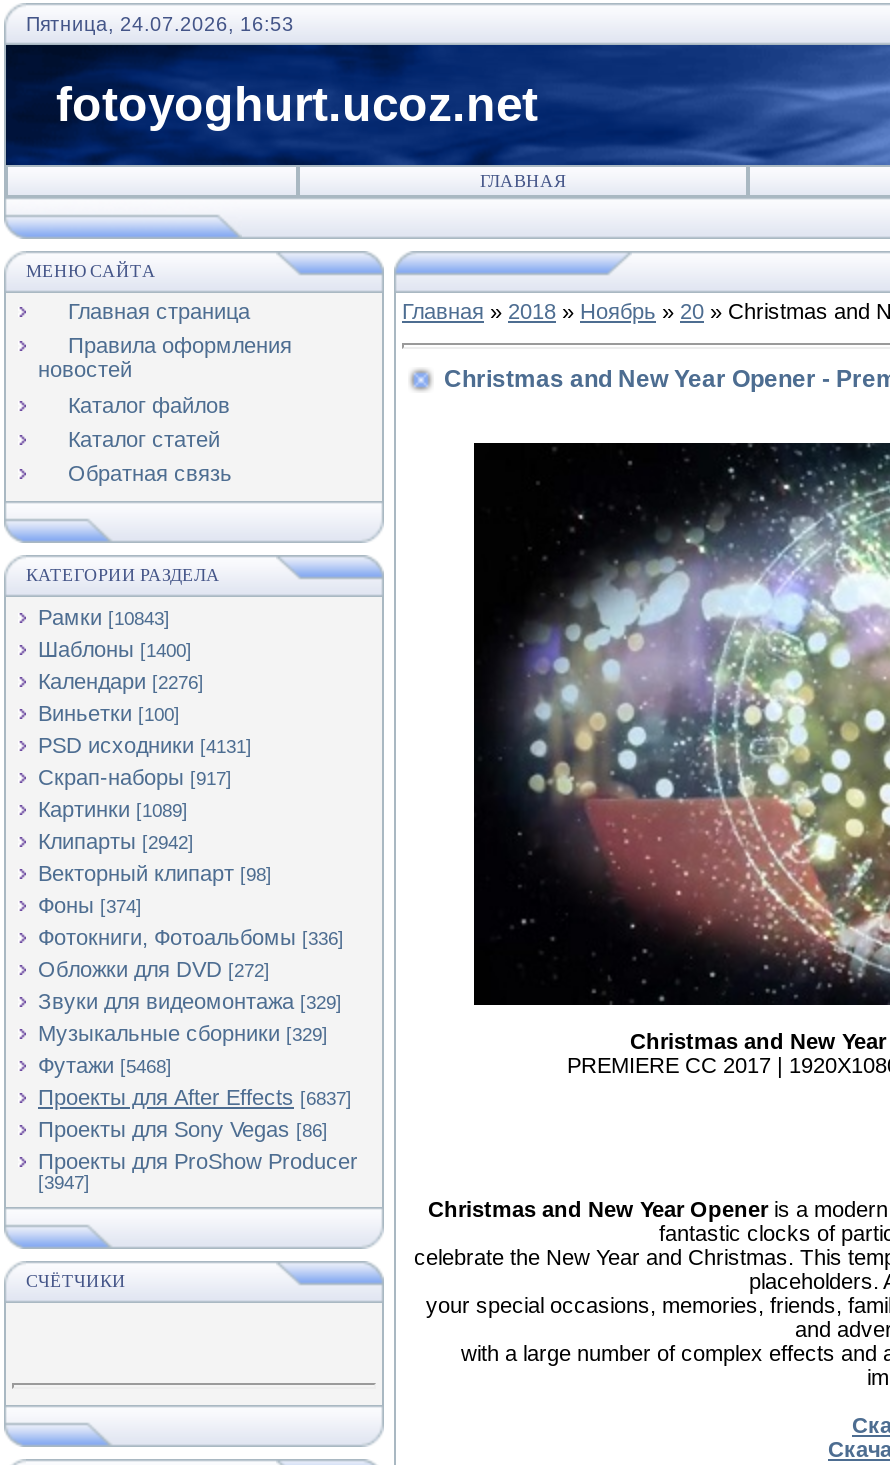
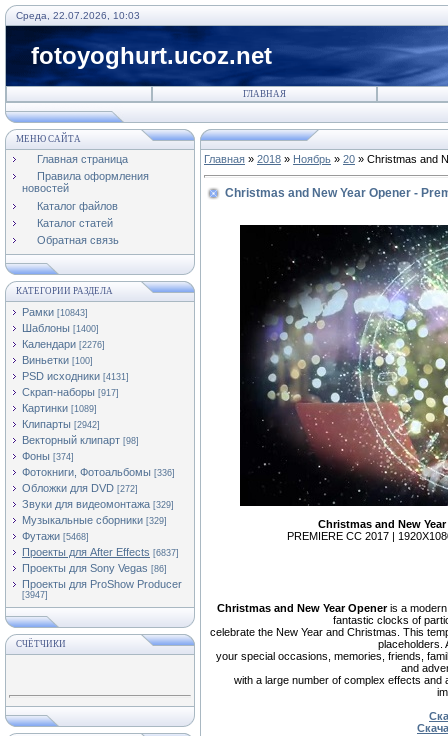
- Пятница, 24.07.2026, 16:53
+ Среда, 22.07.2026, 10:03
